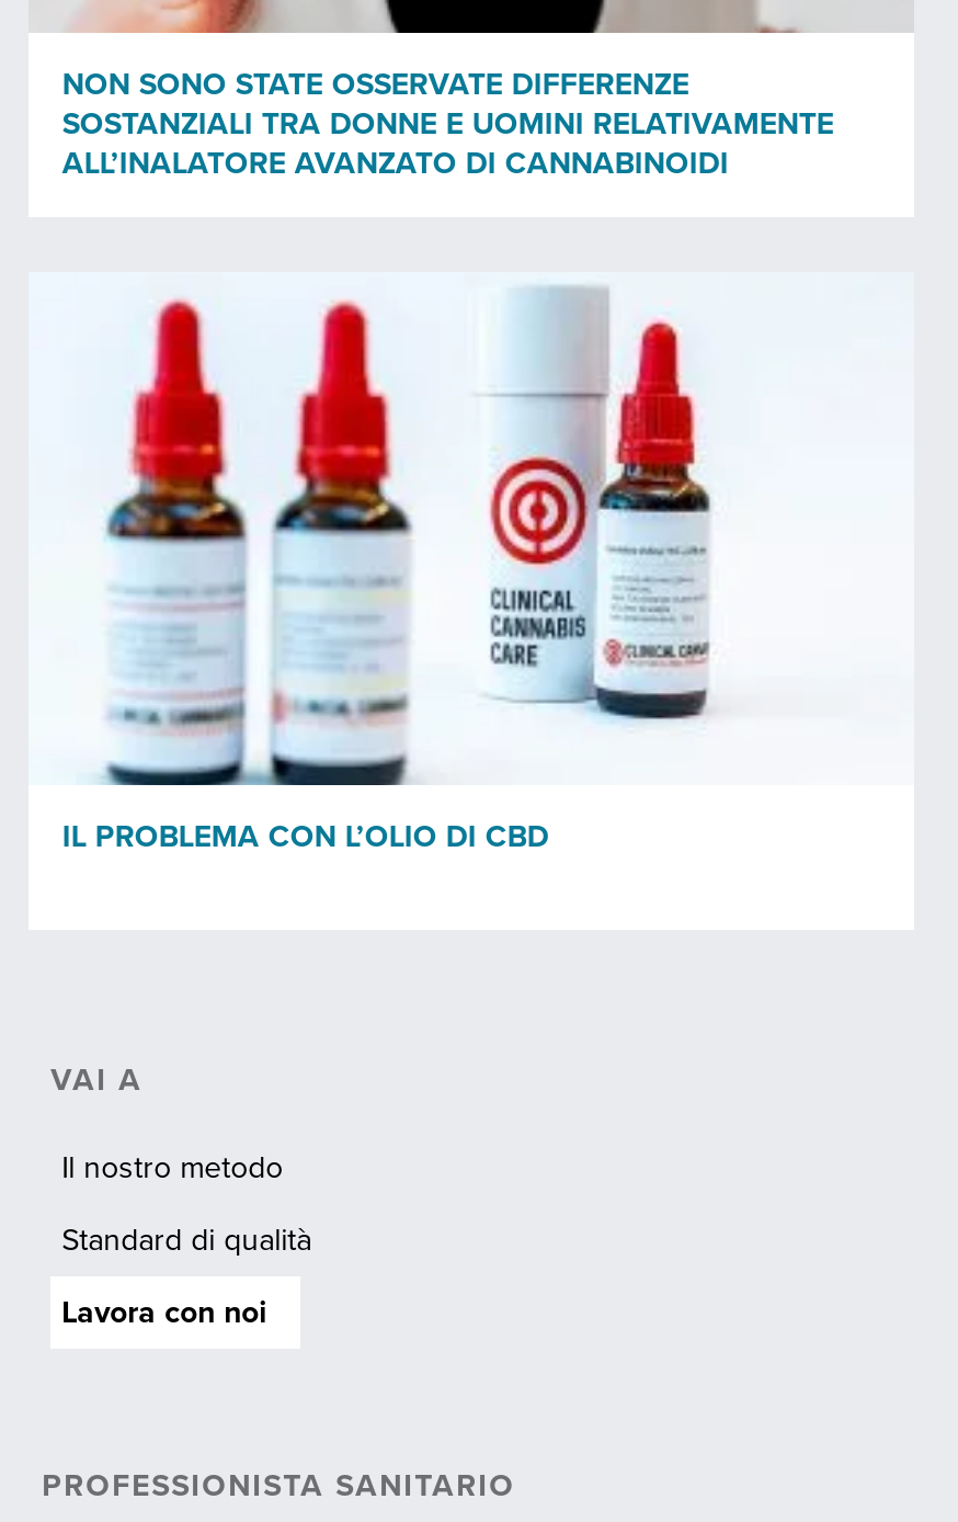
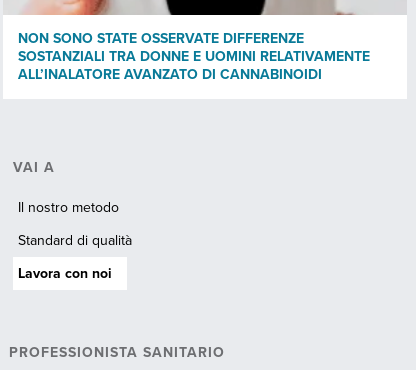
- [image]
- IL PROBLEMA CON L’OLIO DI CBD

- [image]
